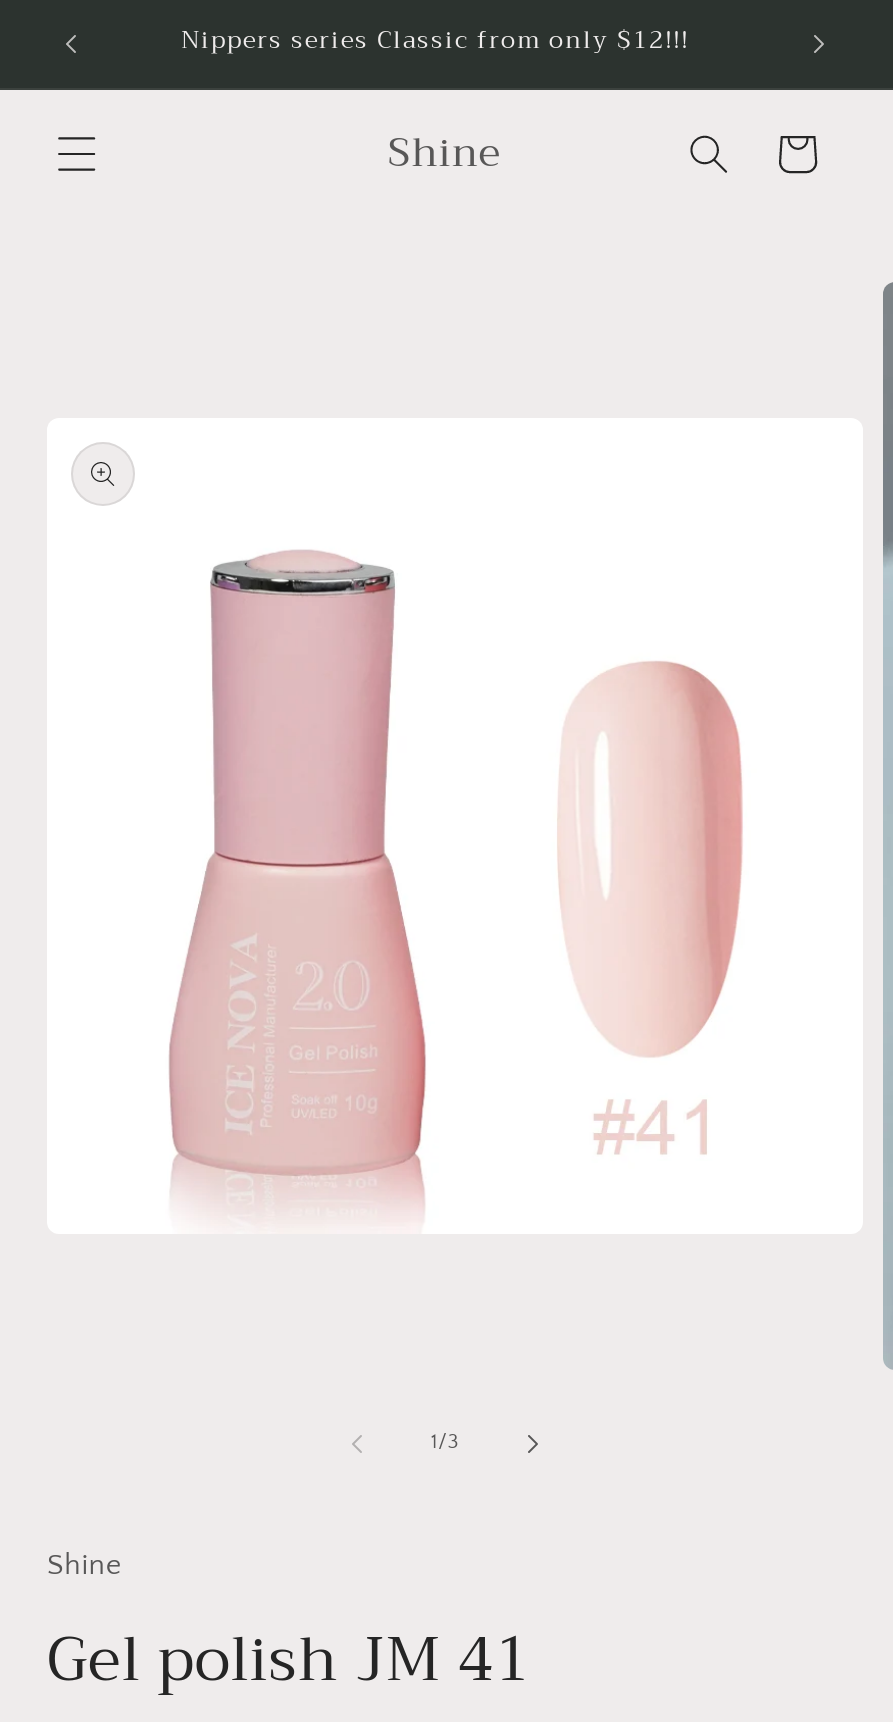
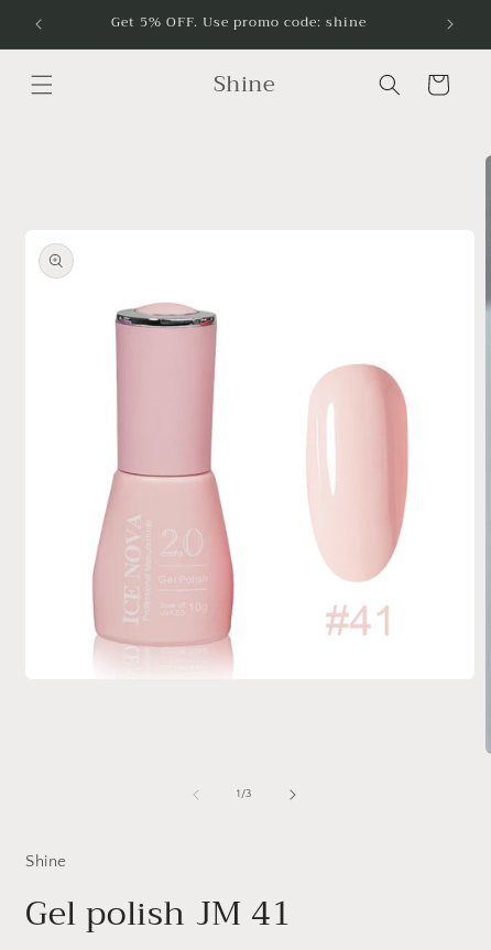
- Nippers series Classic from only $12!!!
+ Get 5% OFF. Use promo code: shine
